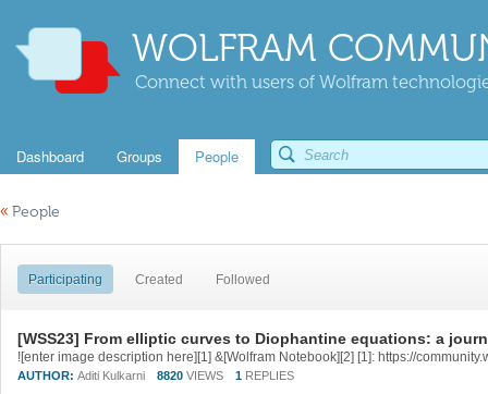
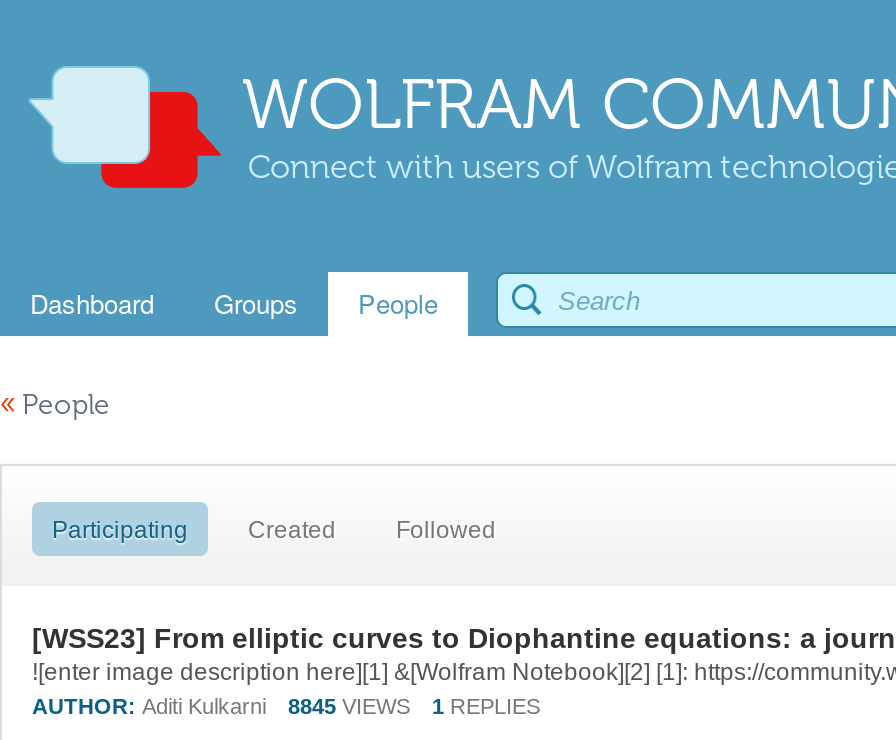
- AUTHOR: Aditi Kulkarni 8820 VIEWS 1 REPLIES
+ AUTHOR: Aditi Kulkarni 8845 VIEWS 1 REPLIES
